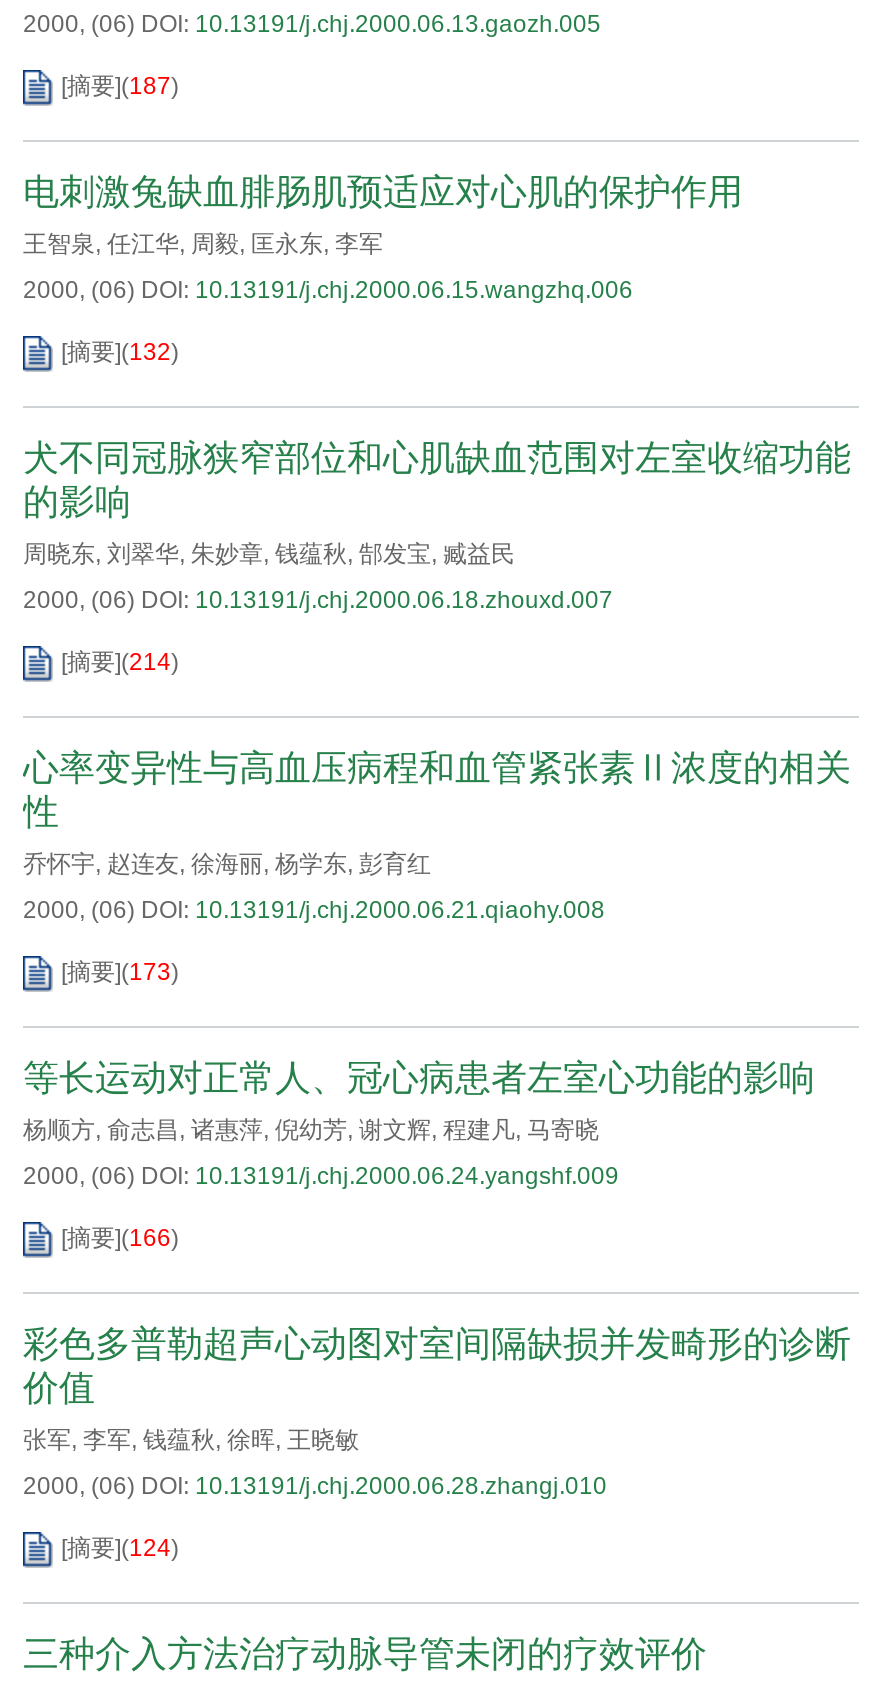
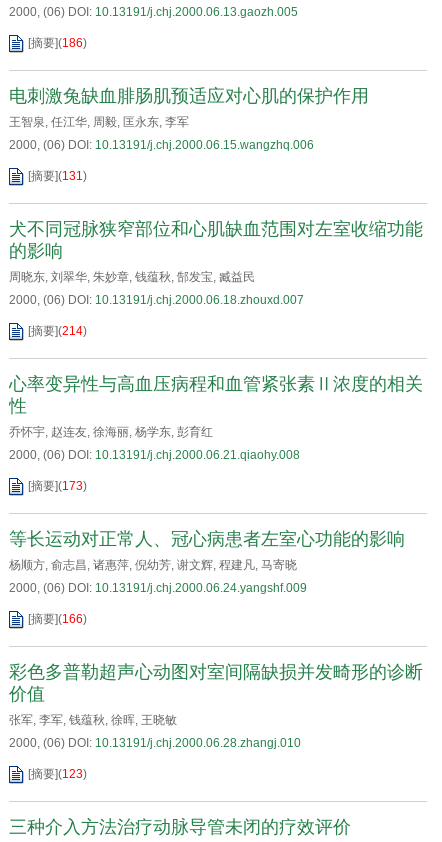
- [摘要](187)
+ [摘要](186)

- [摘要](132)
+ [摘要](131)

- [摘要](124)
+ [摘要](123)
